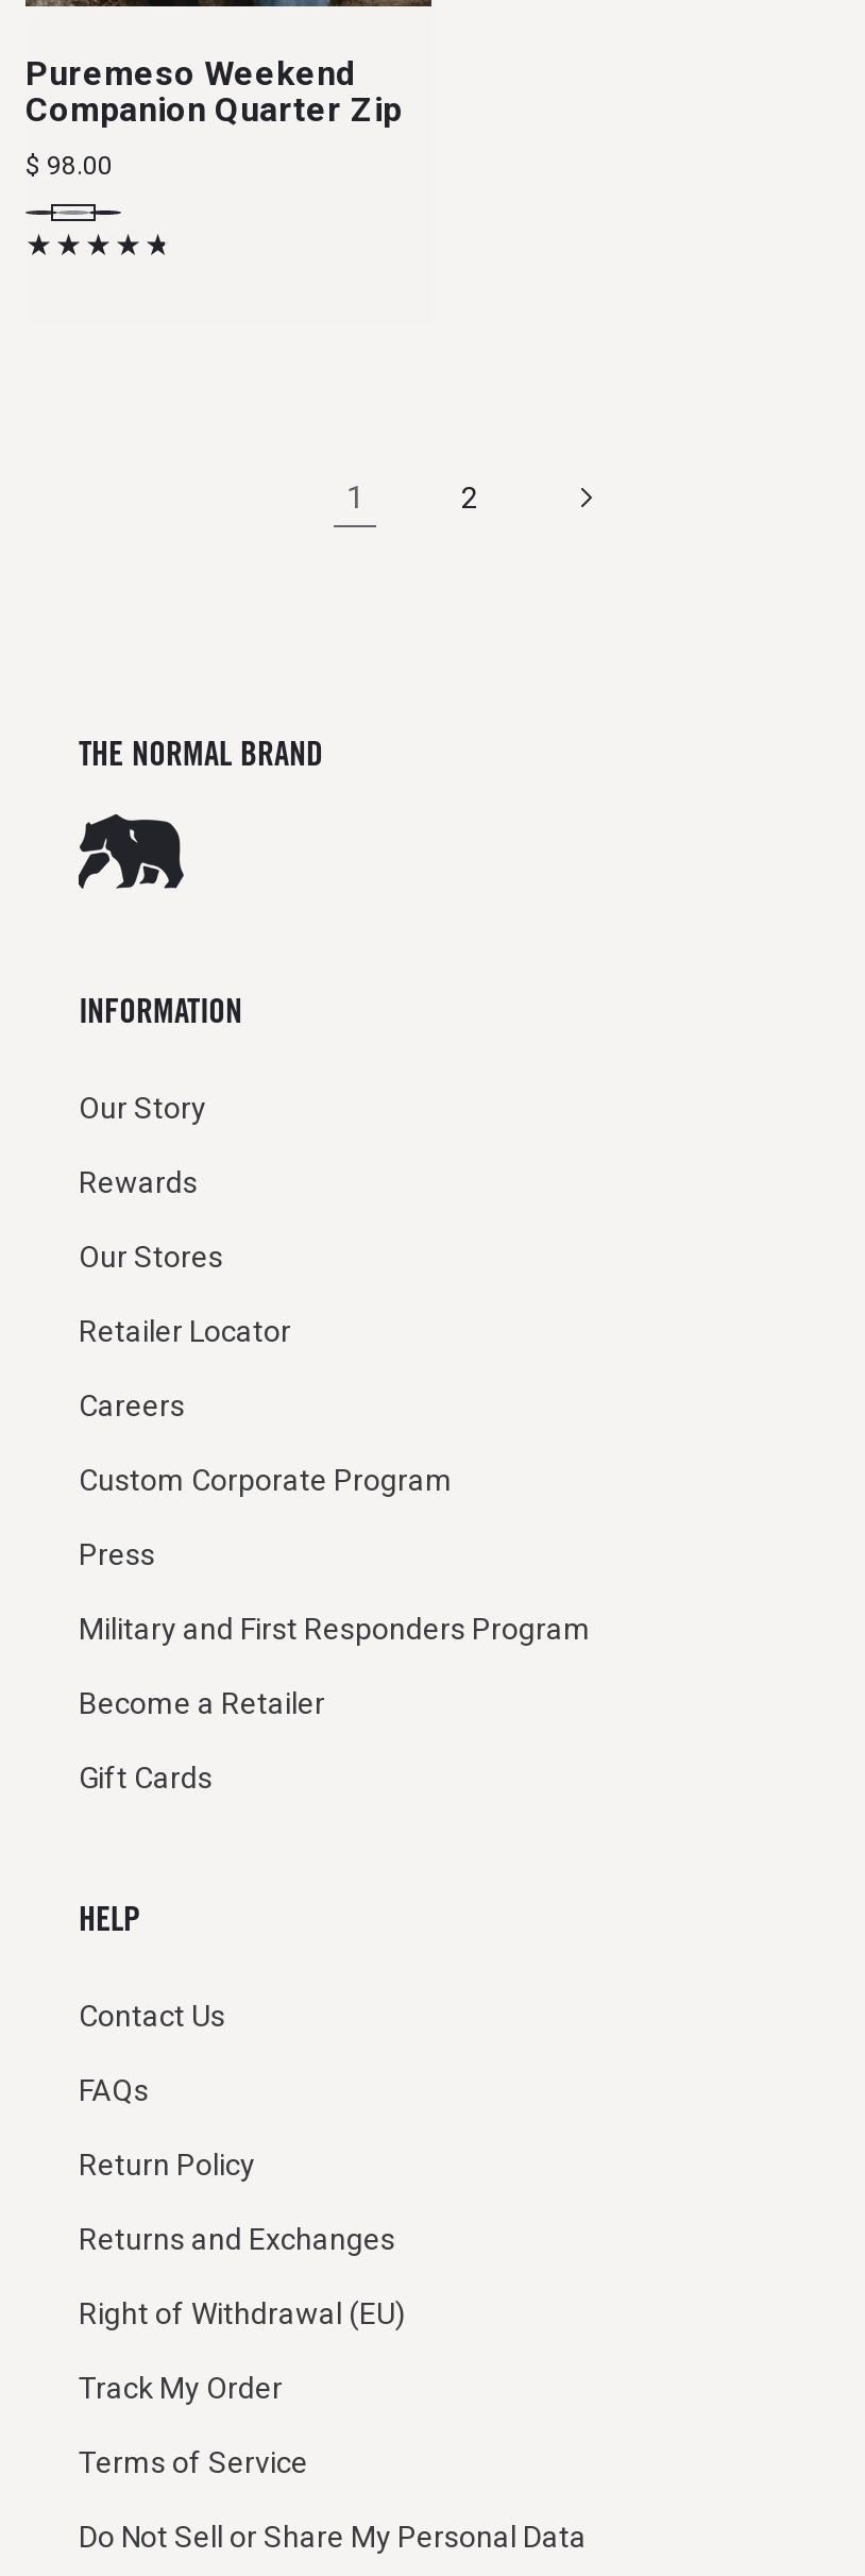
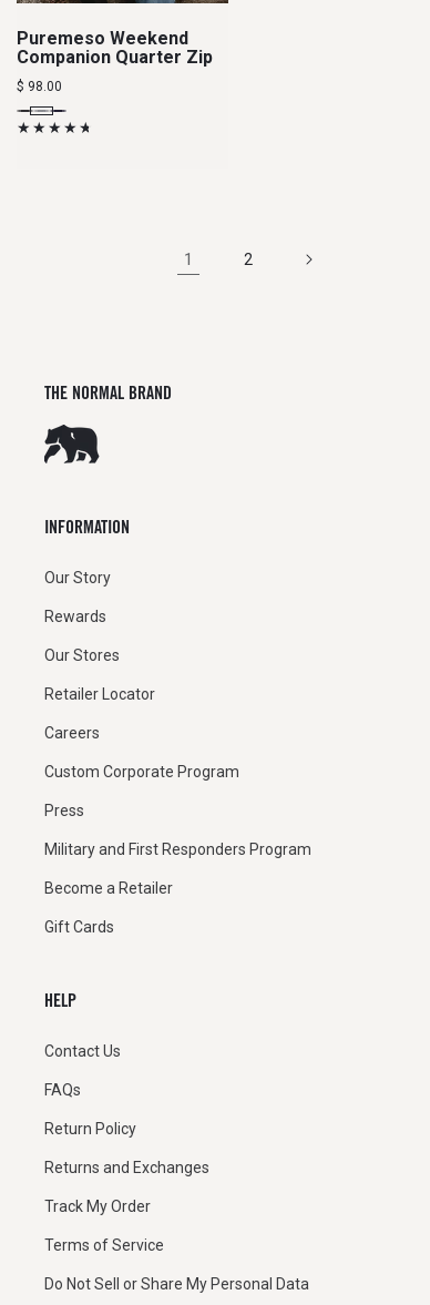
- Right of Withdrawal (EU)
